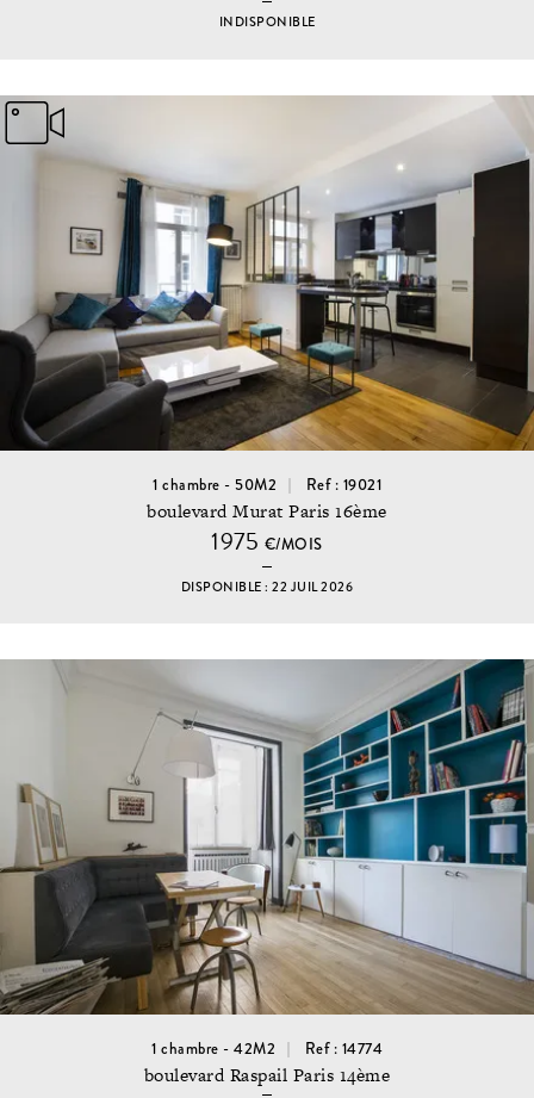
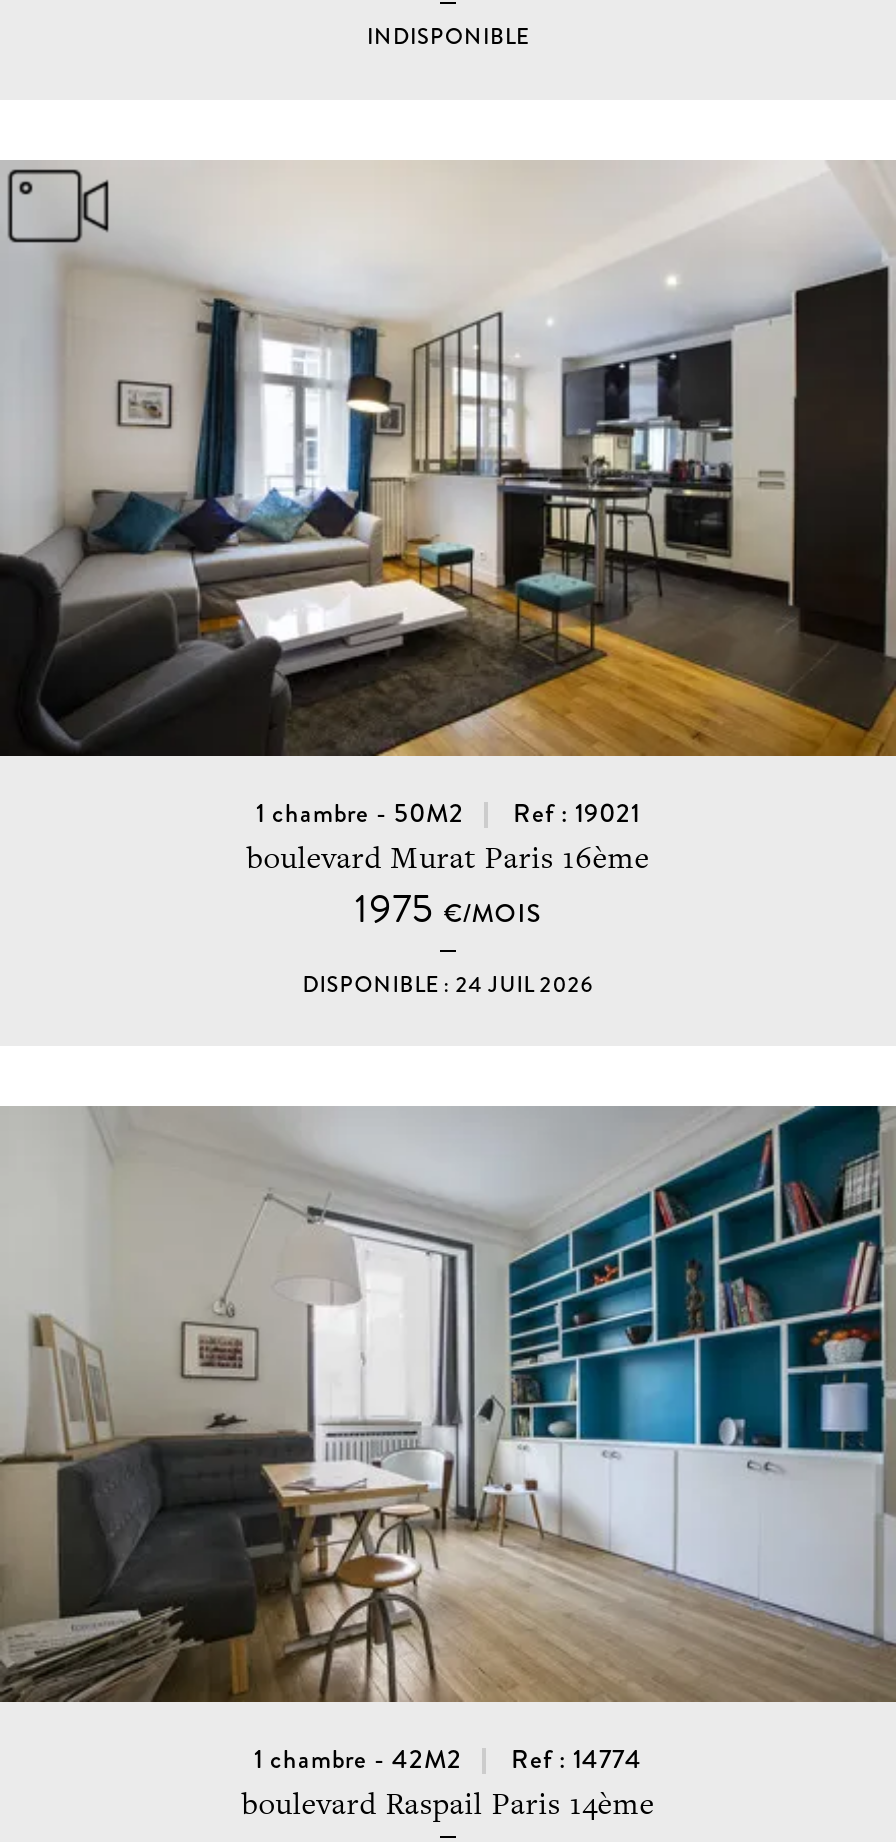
- DISPONIBLE : 22 JUIL 2026
+ DISPONIBLE : 24 JUIL 2026
